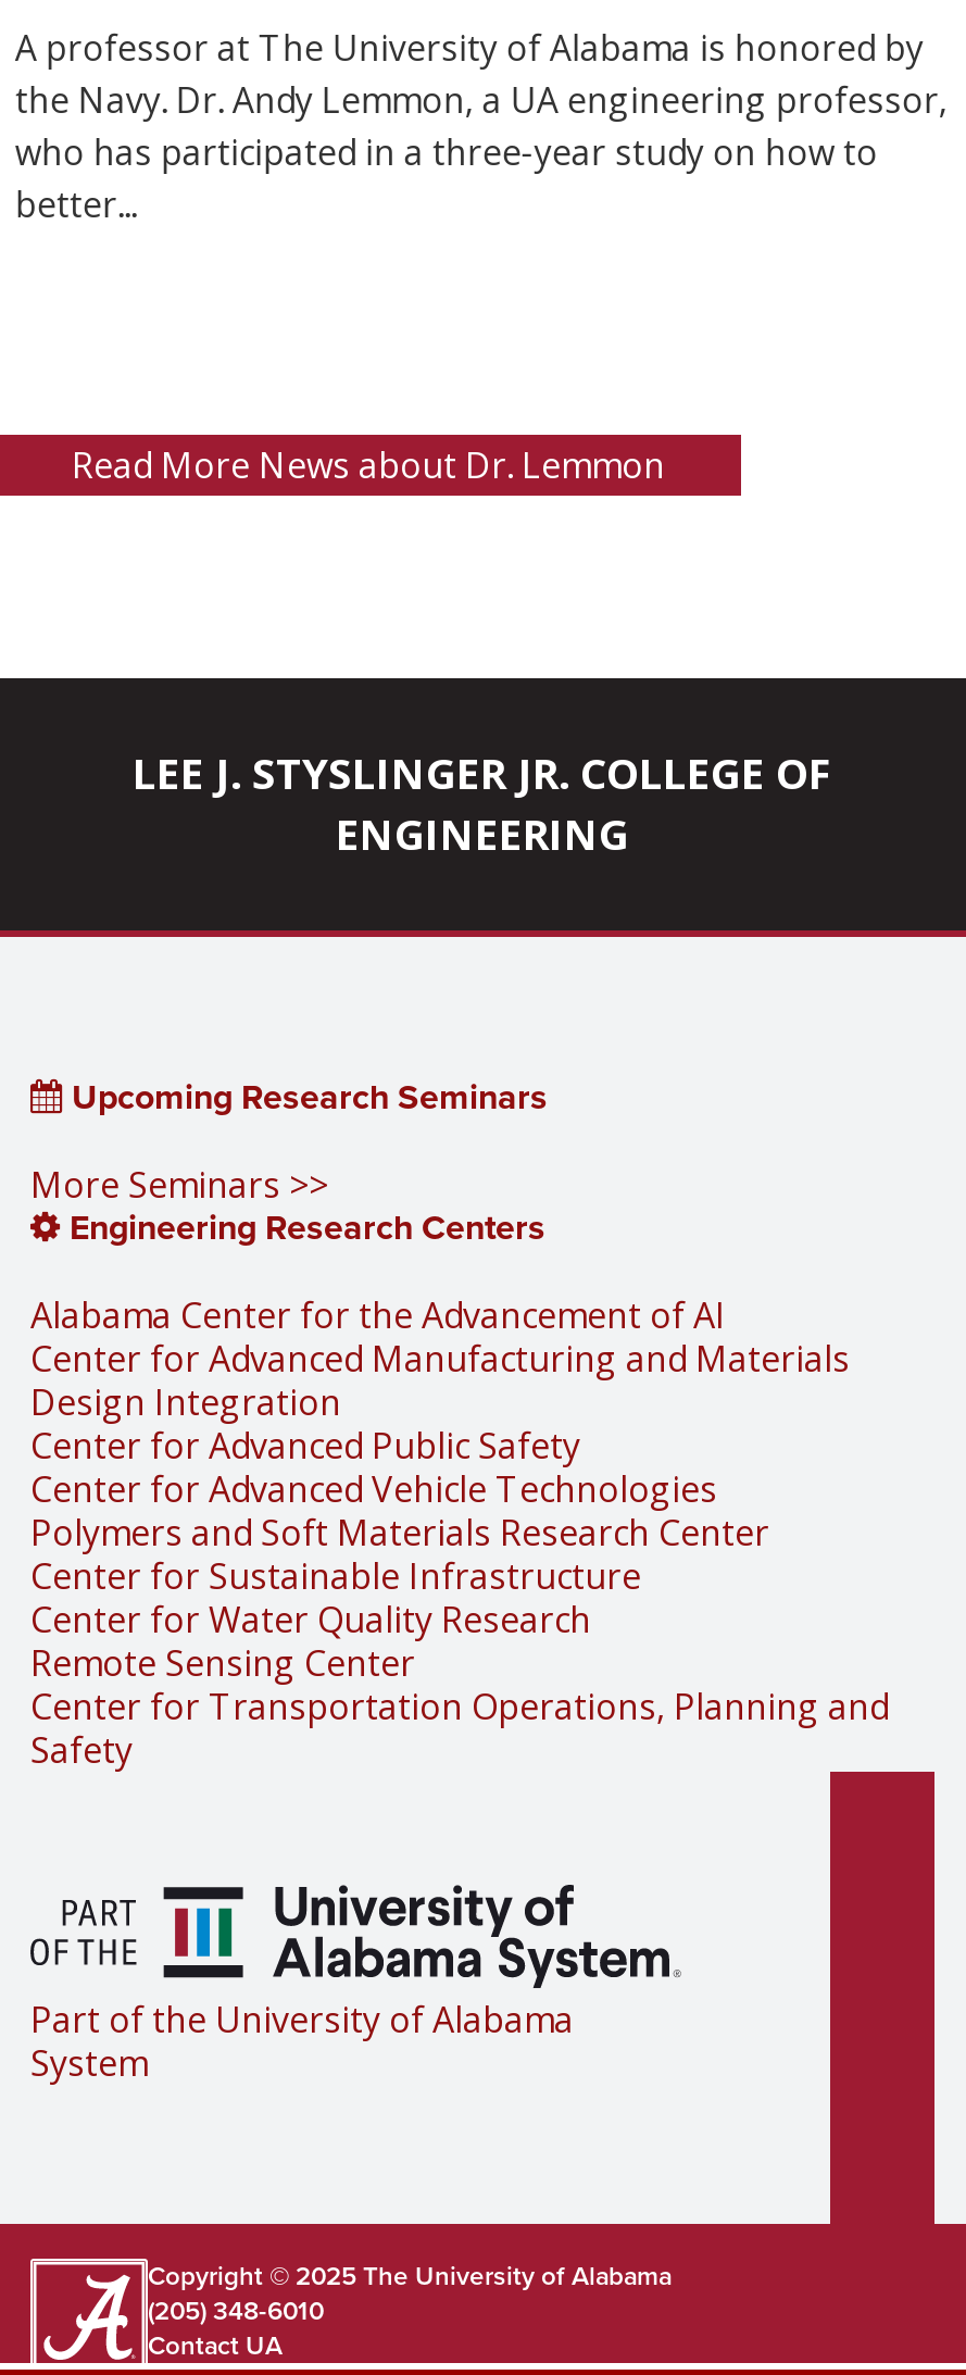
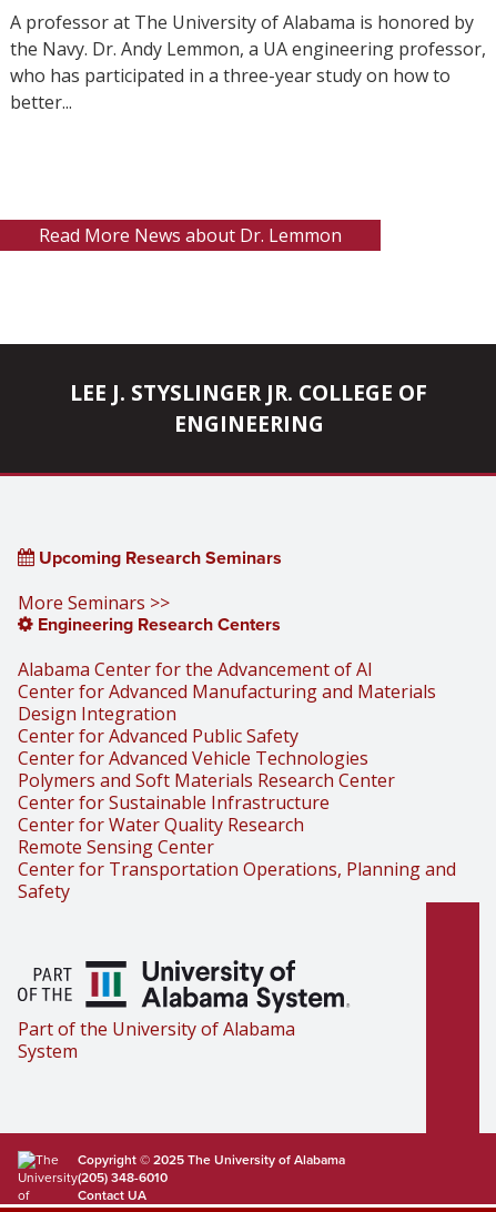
- [image]
+ [image]
